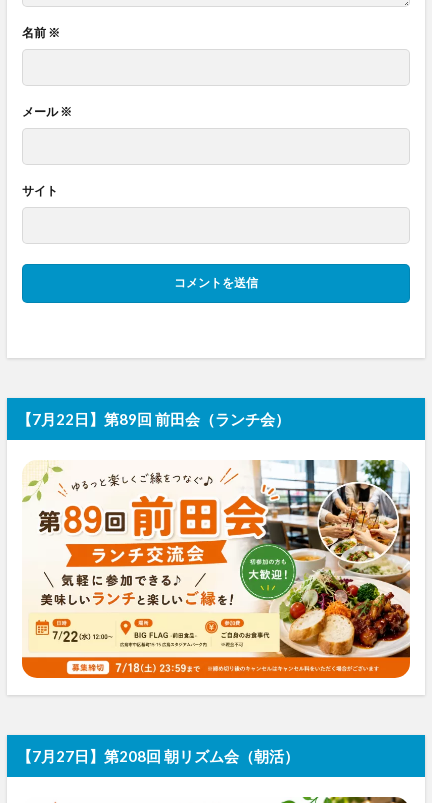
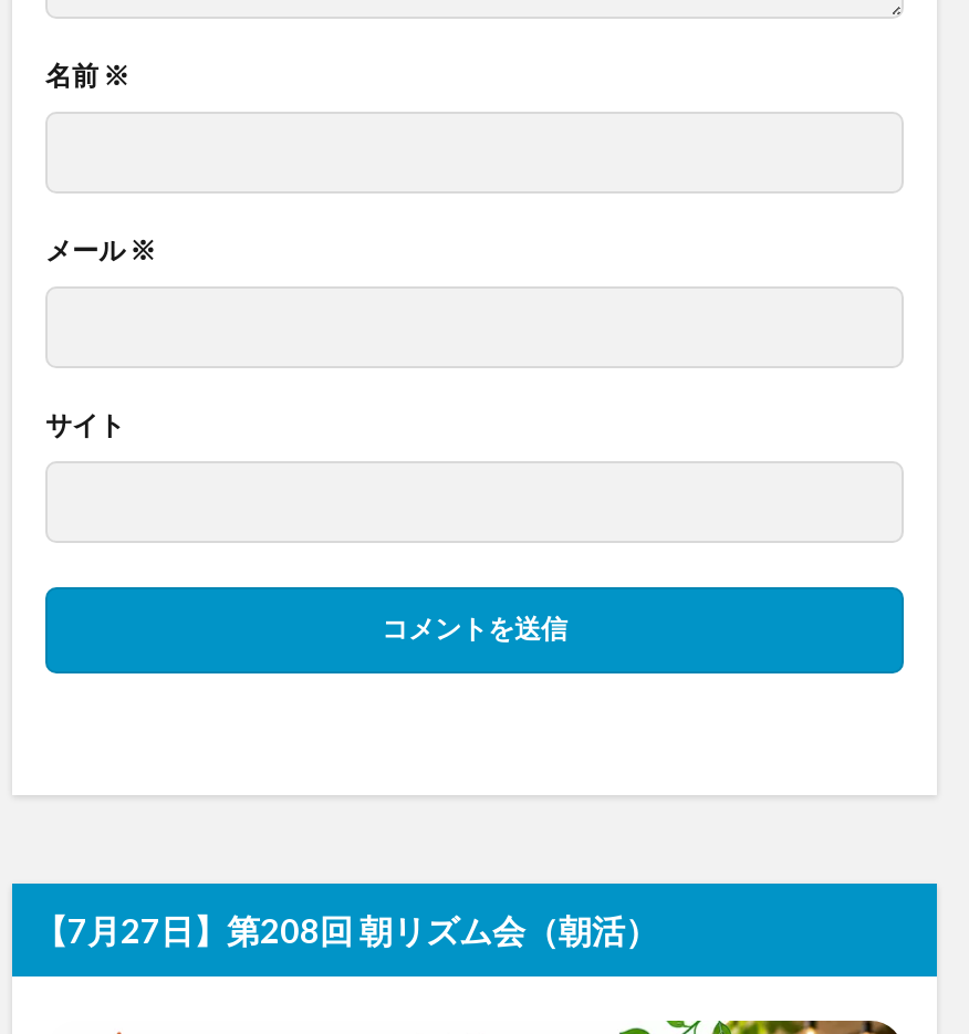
- 【7月22日】第89回 前田会（ランチ会）

- [image]
